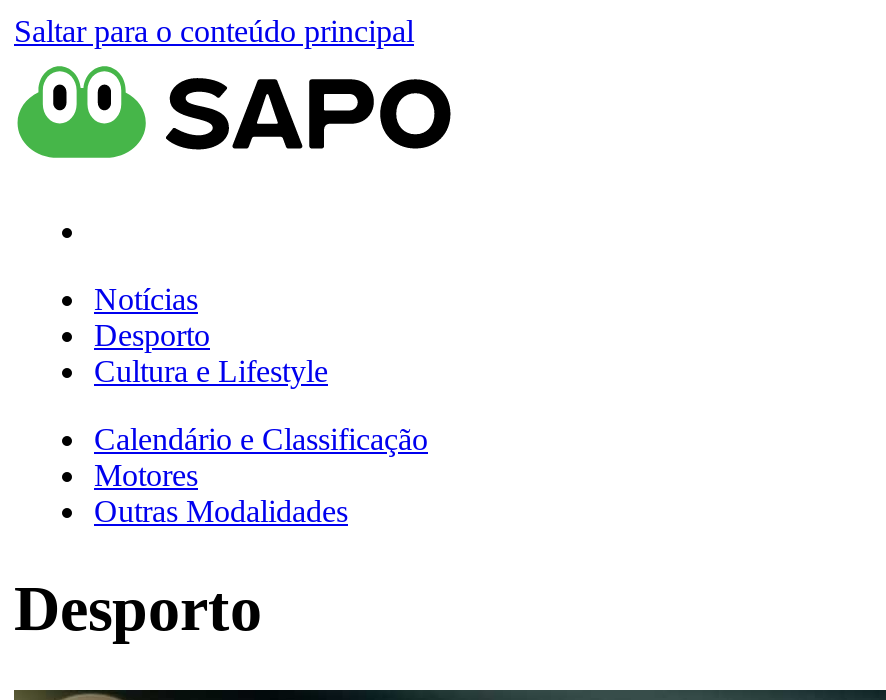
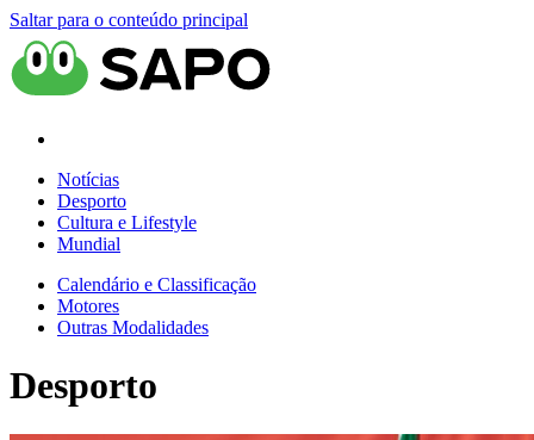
+ Mundial
